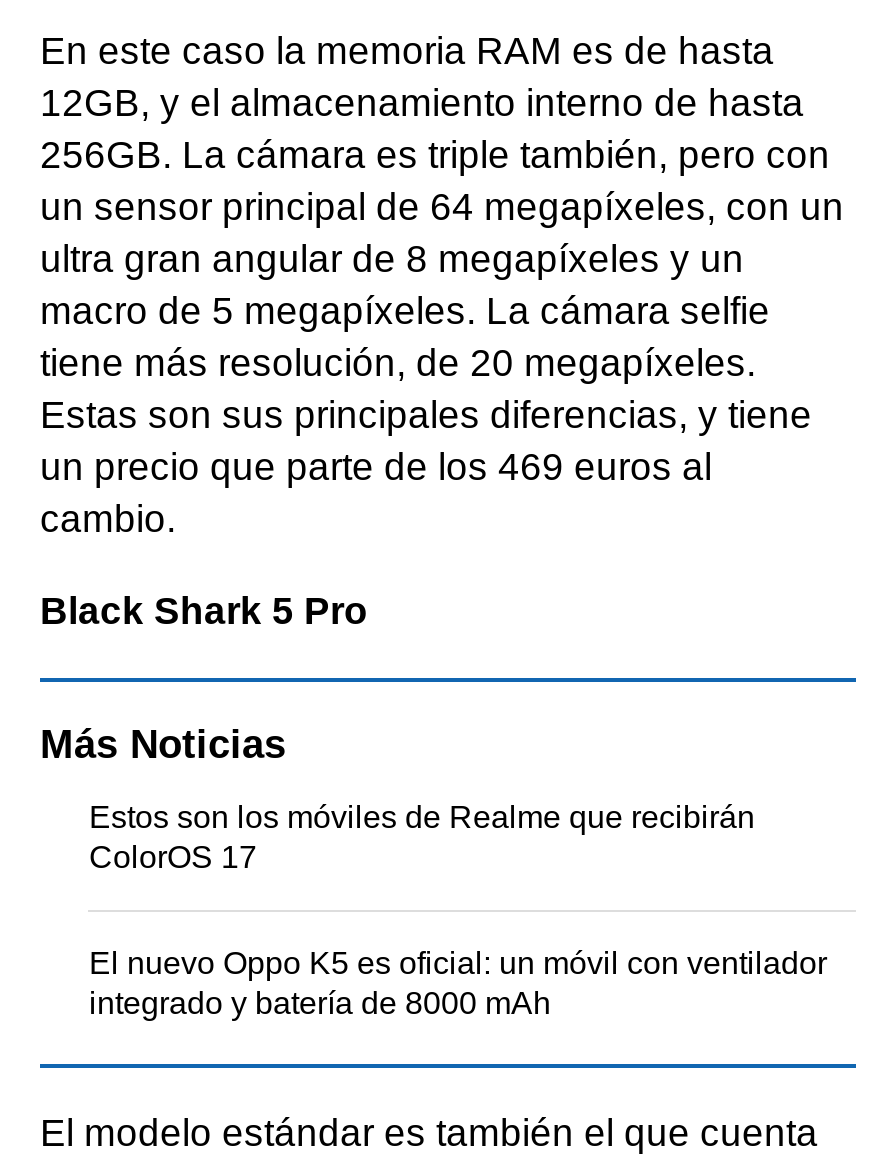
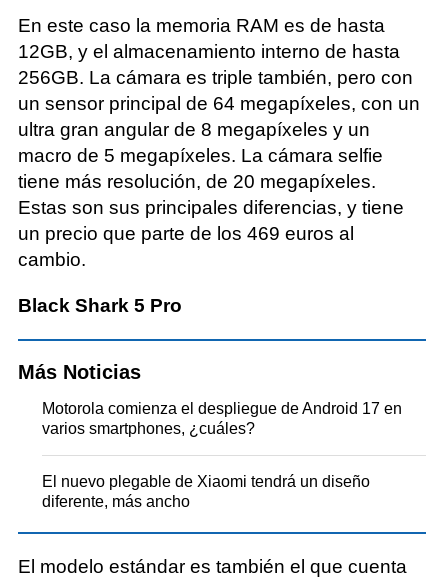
- Estos son los móviles de Realme que recibirán
- ColorOS 17
+ Motorola comienza el despliegue de Android 17 en
+ varios smartphones, ¿cuáles?

- El nuevo Oppo K5 es oficial: un móvil con ventilador
- integrado y batería de 8000 mAh
+ El nuevo plegable de Xiaomi tendrá un diseño
+ diferente, más ancho
